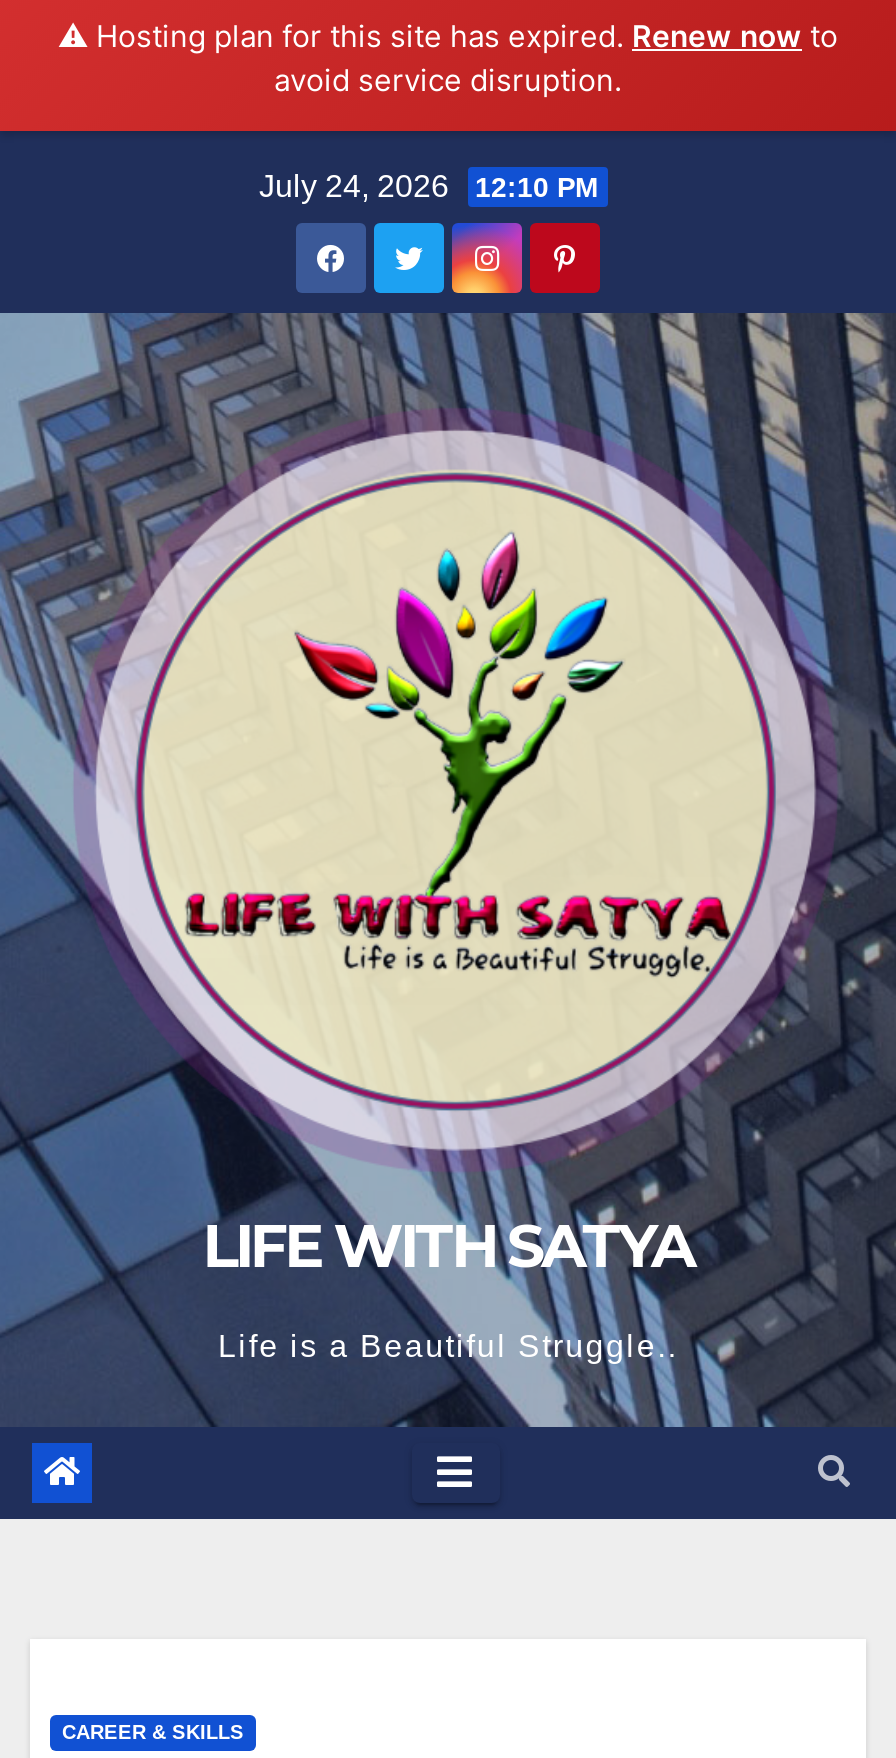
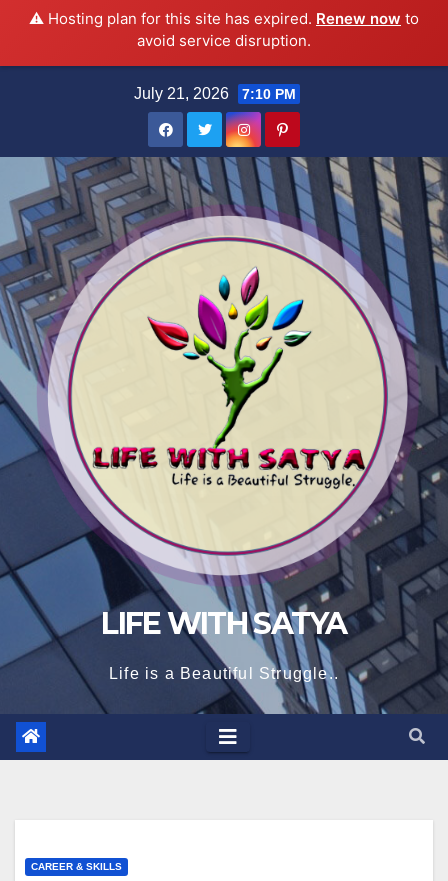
- July 24, 2026 12:10 PM
+ July 21, 2026 7:10 PM
